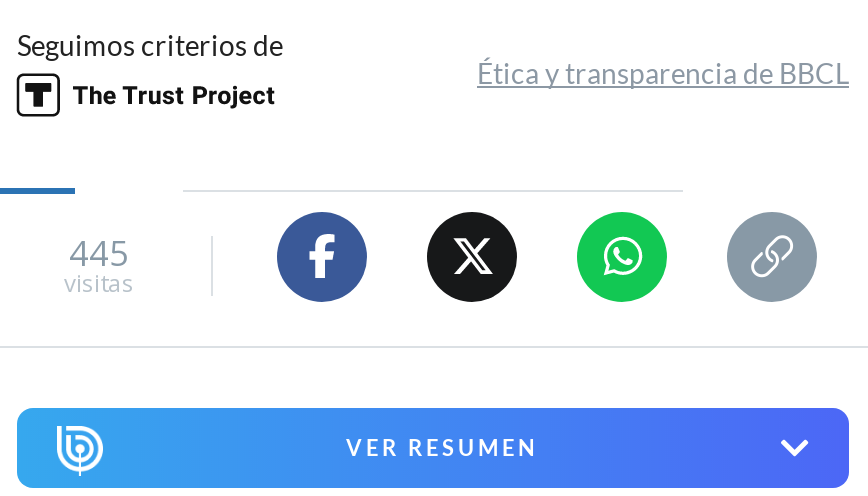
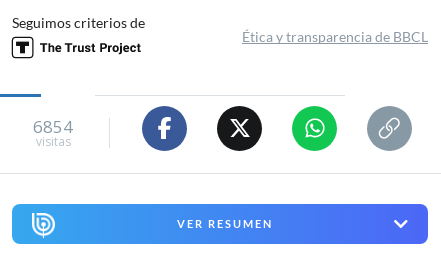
- 445
+ 6854
